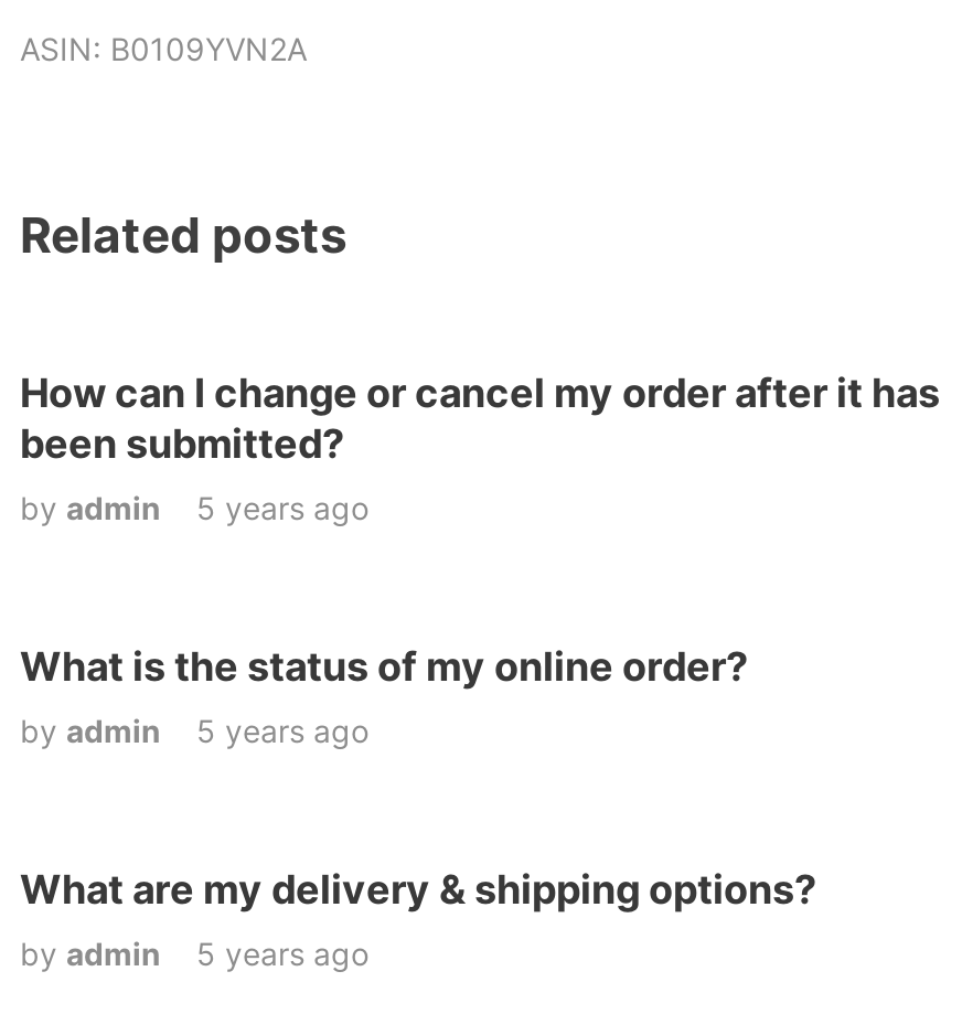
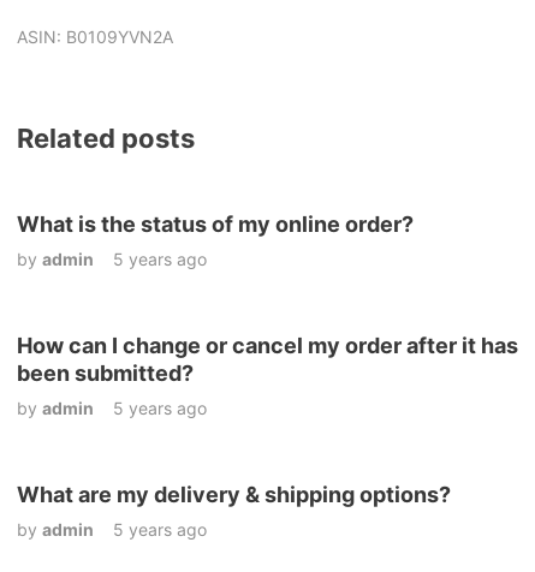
moved down: How can I change or cancel my order after it has | been submitted?

moved up: by admin | 5 years ago

moved up: What is the status of my online order?
